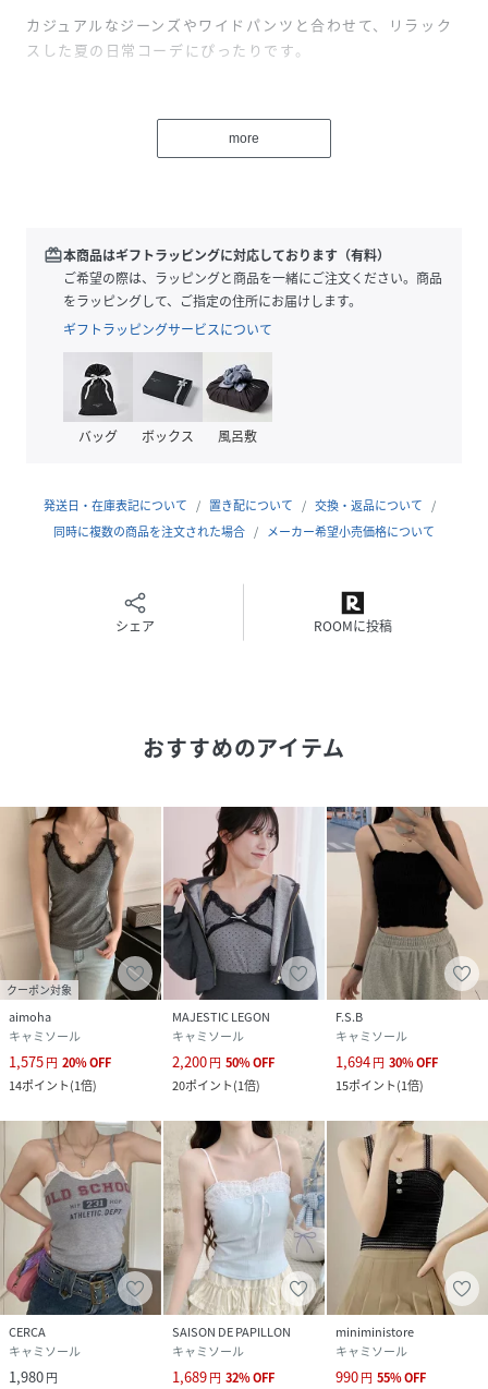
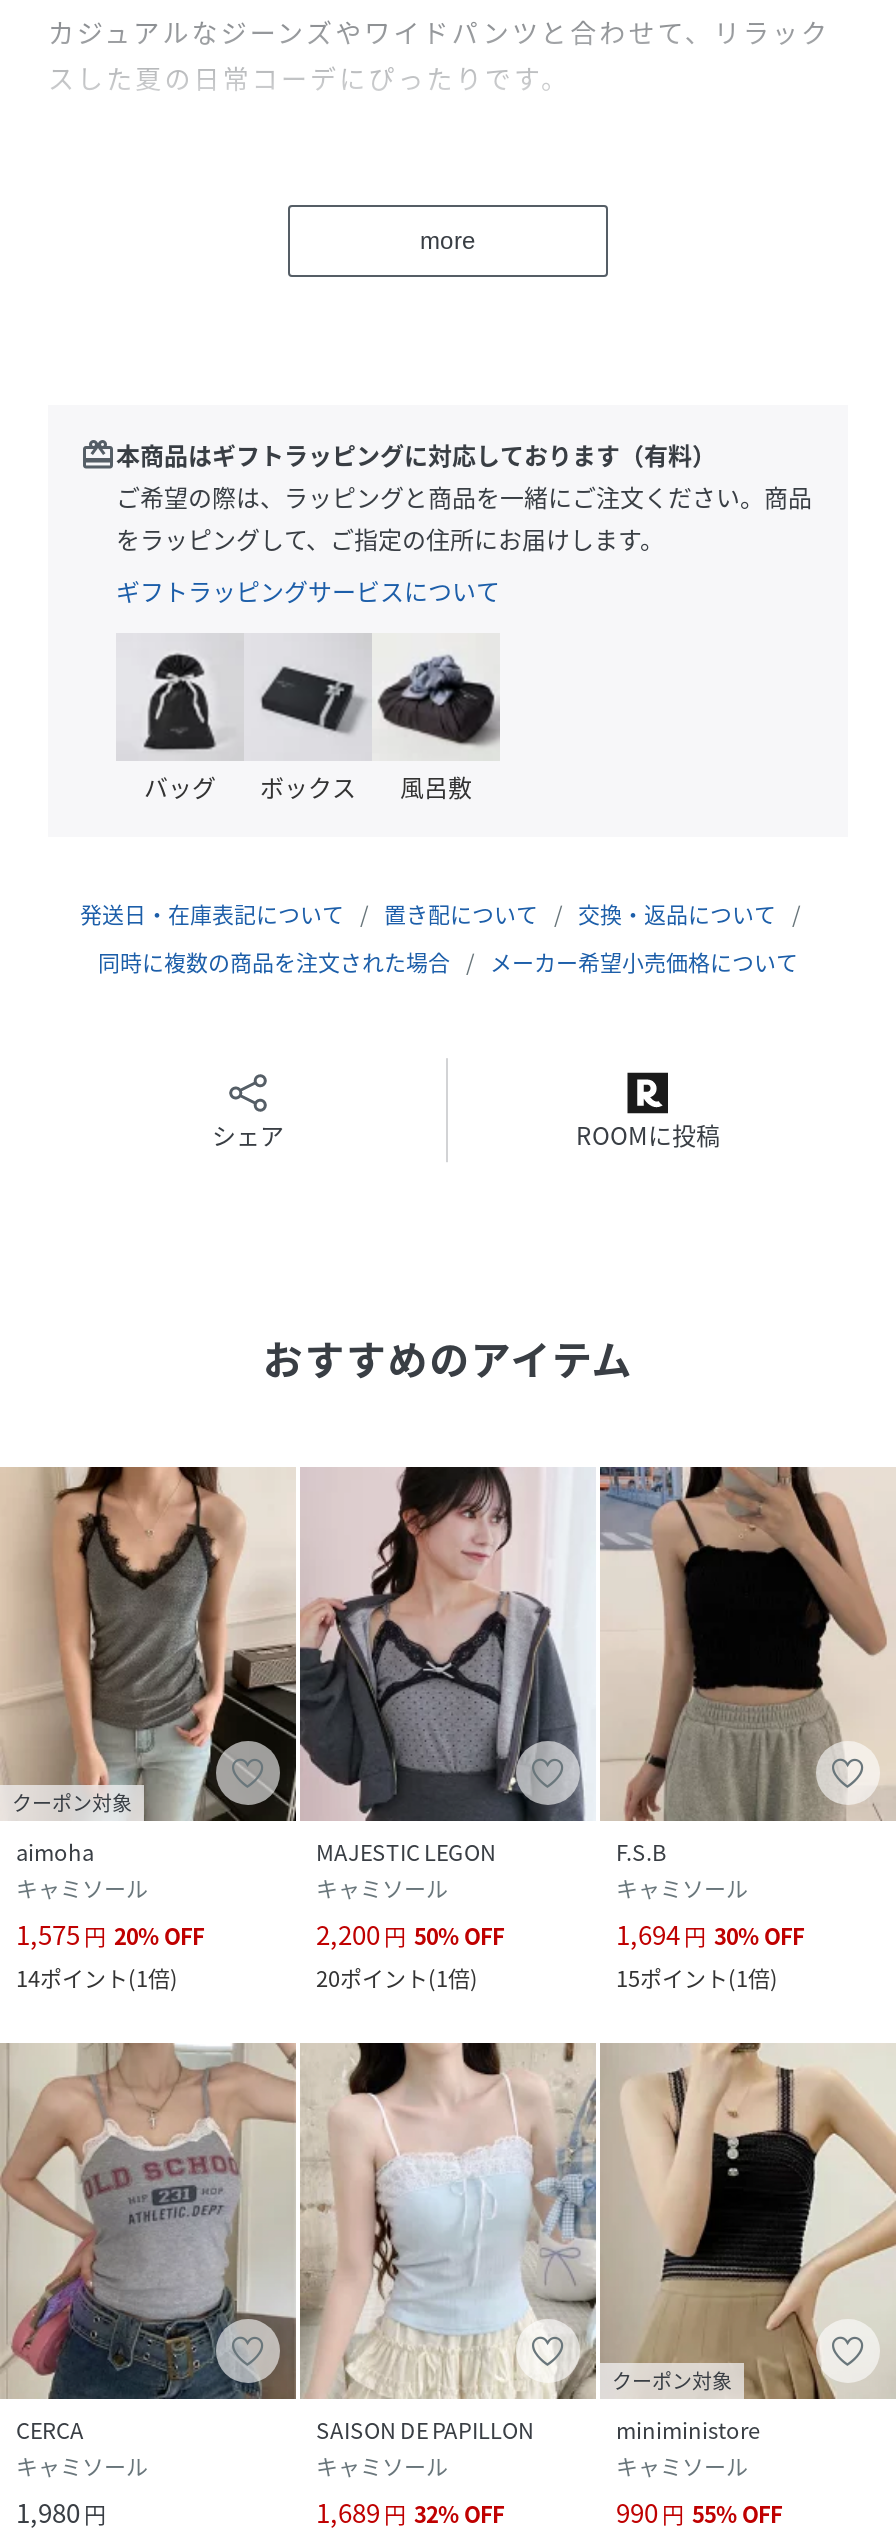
+ クーポン対象
